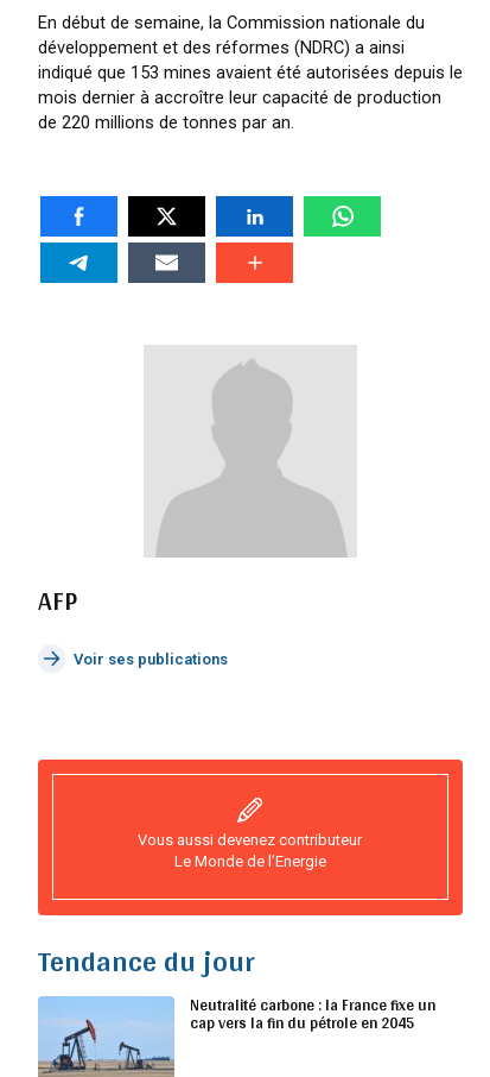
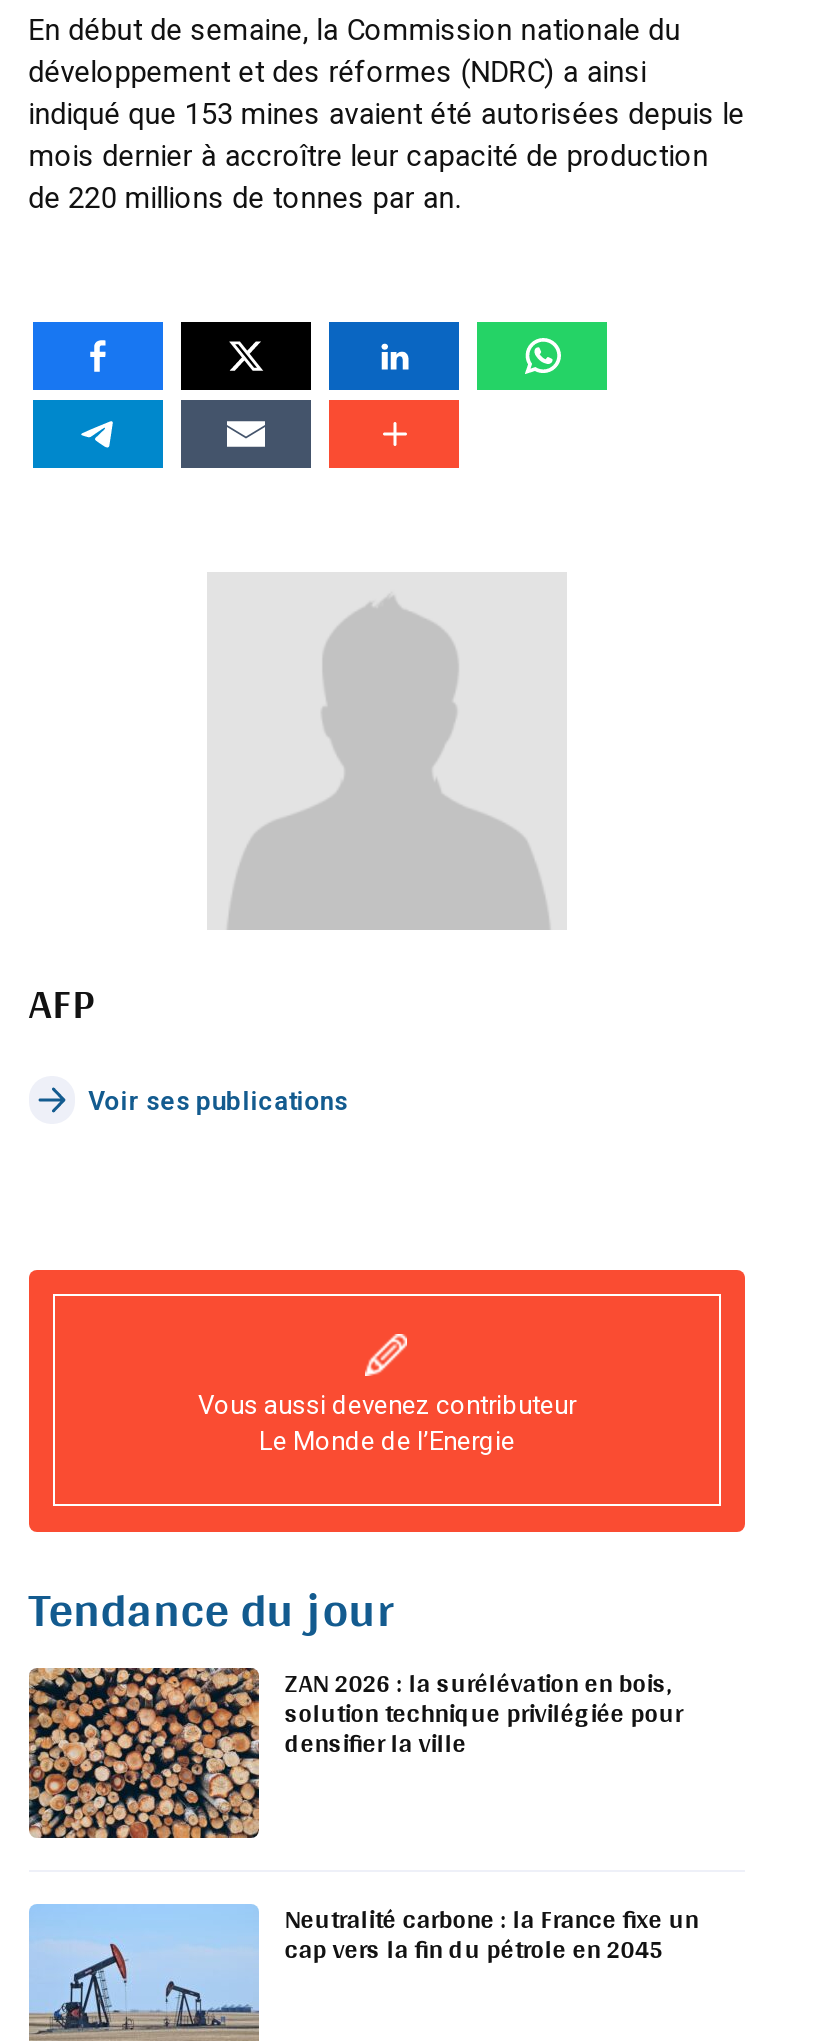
+ [image]
+ ZAN 2026 : la surélévation en bois,
+ solution technique privilégiée pour
+ densifier la ville
